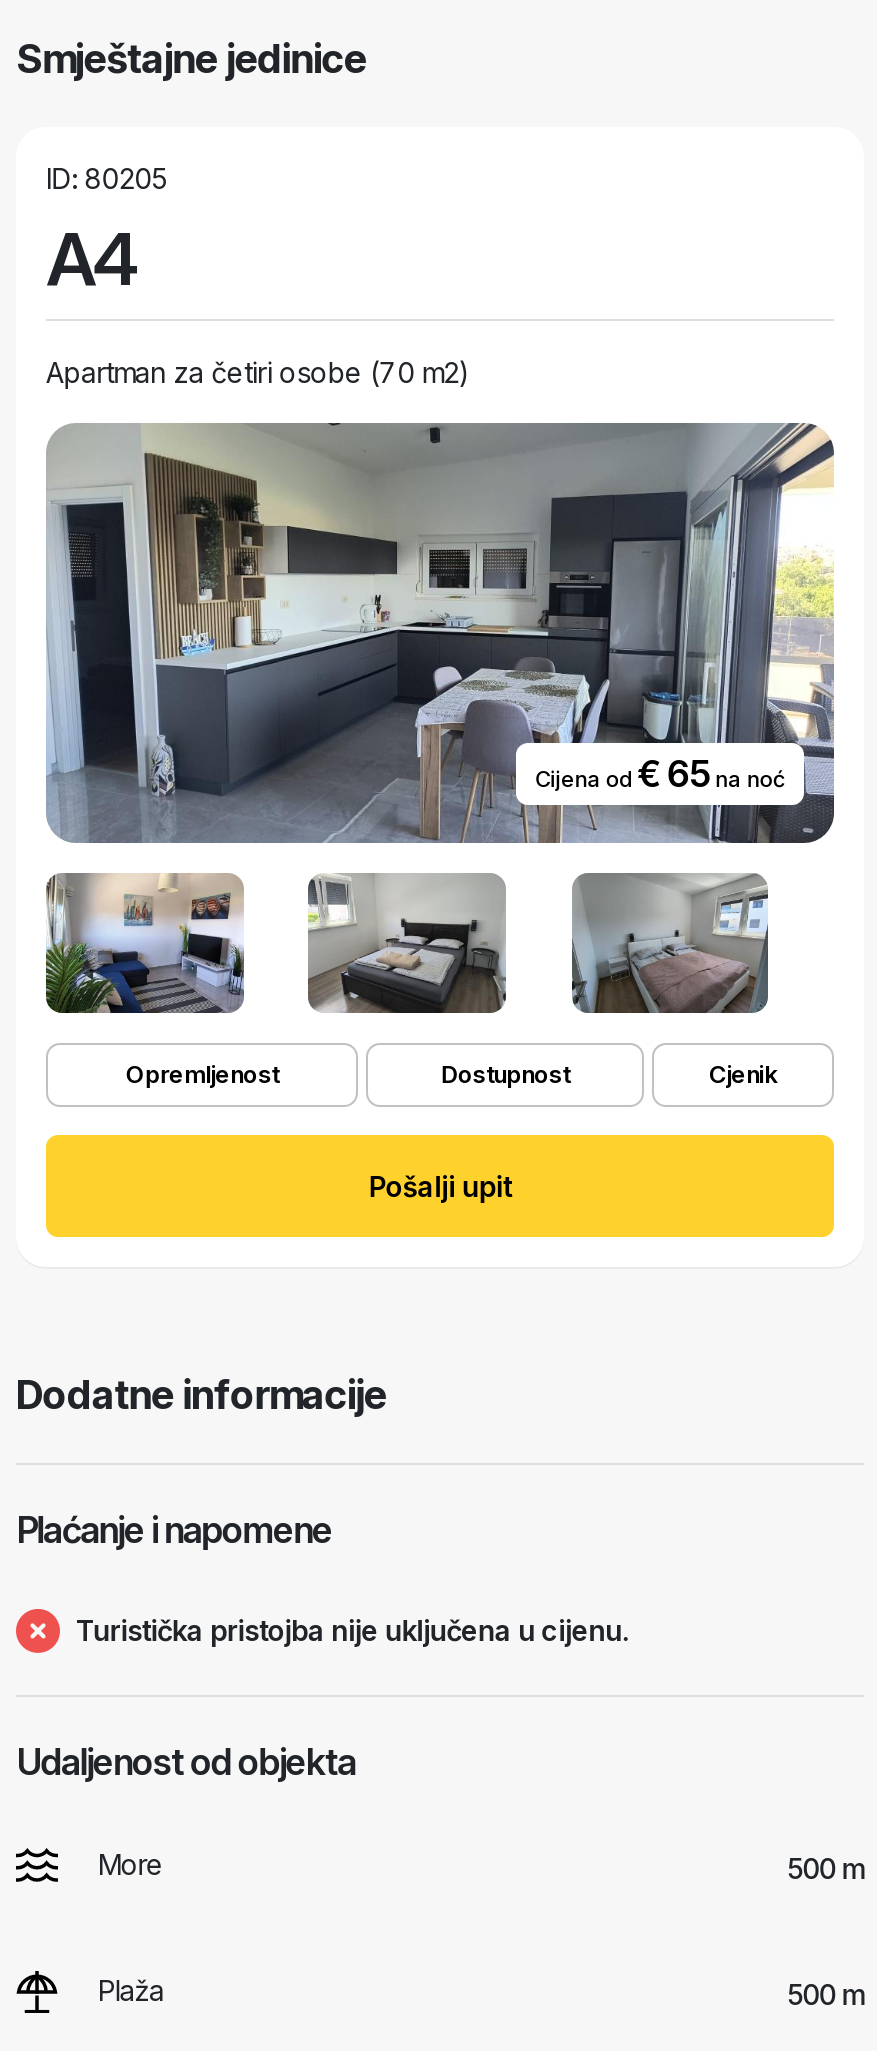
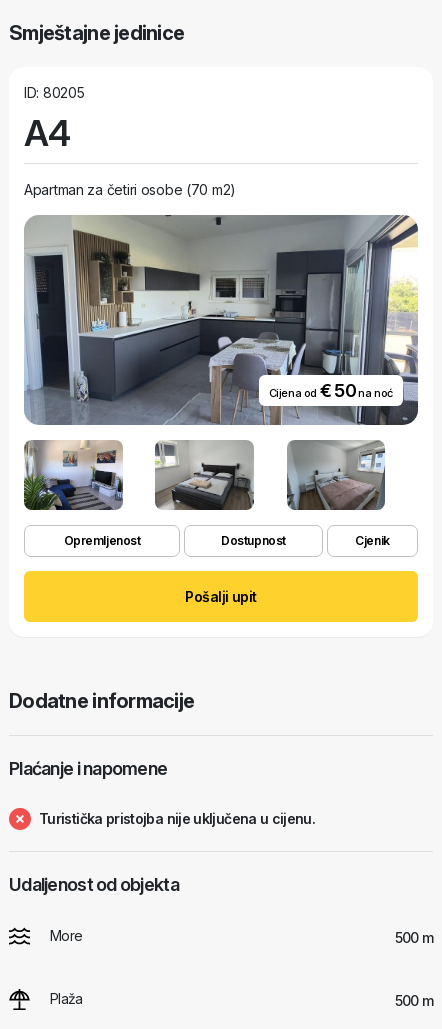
- Cijena od€ 65na noć
+ Cijena od€ 50na noć
